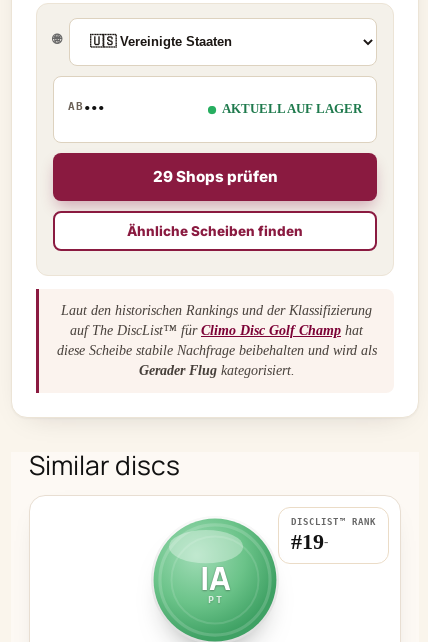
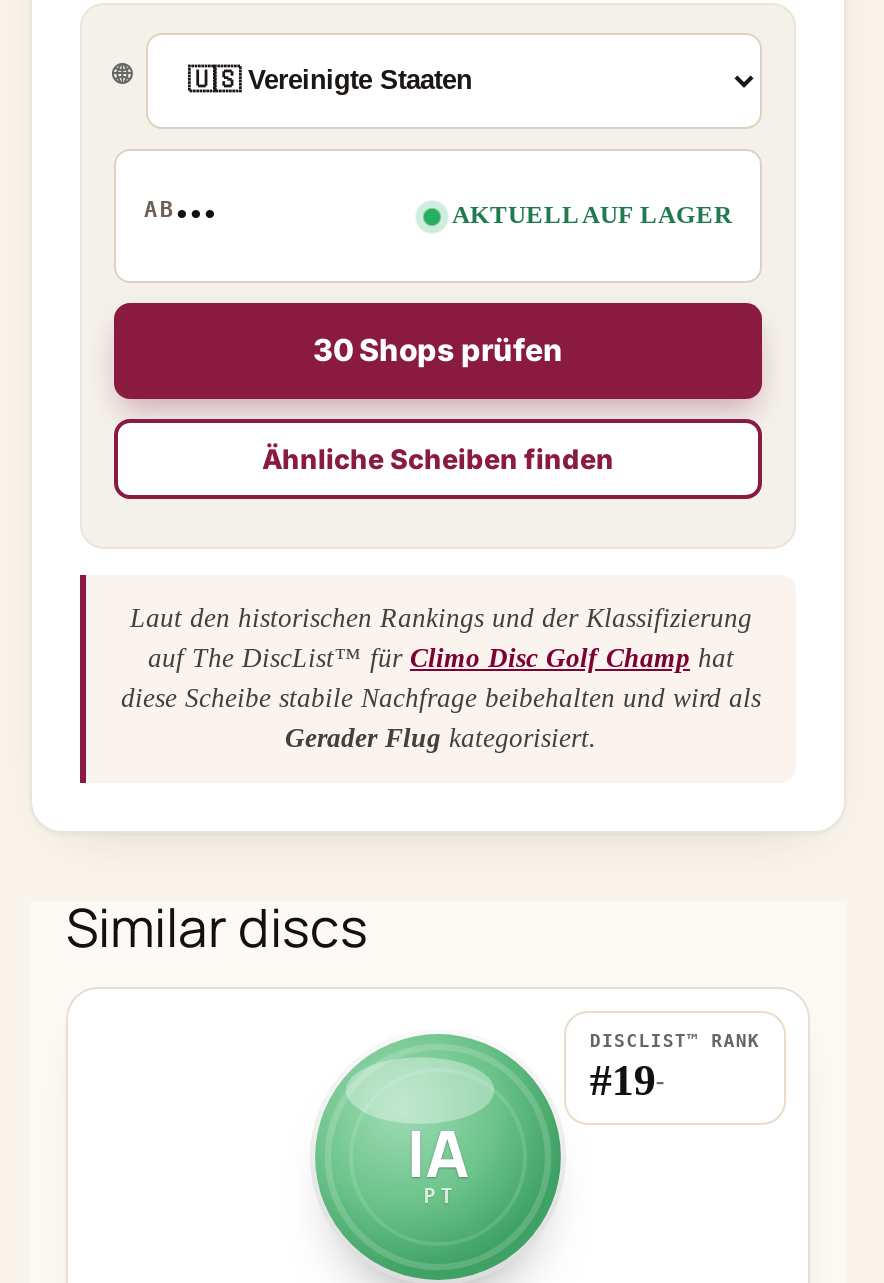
- 29 Shops prüfen
+ 30 Shops prüfen
